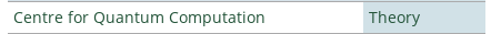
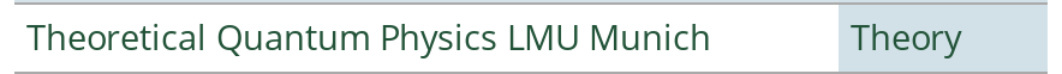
- Centre for Quantum Computation
+ Theoretical Quantum Physics LMU Munich
